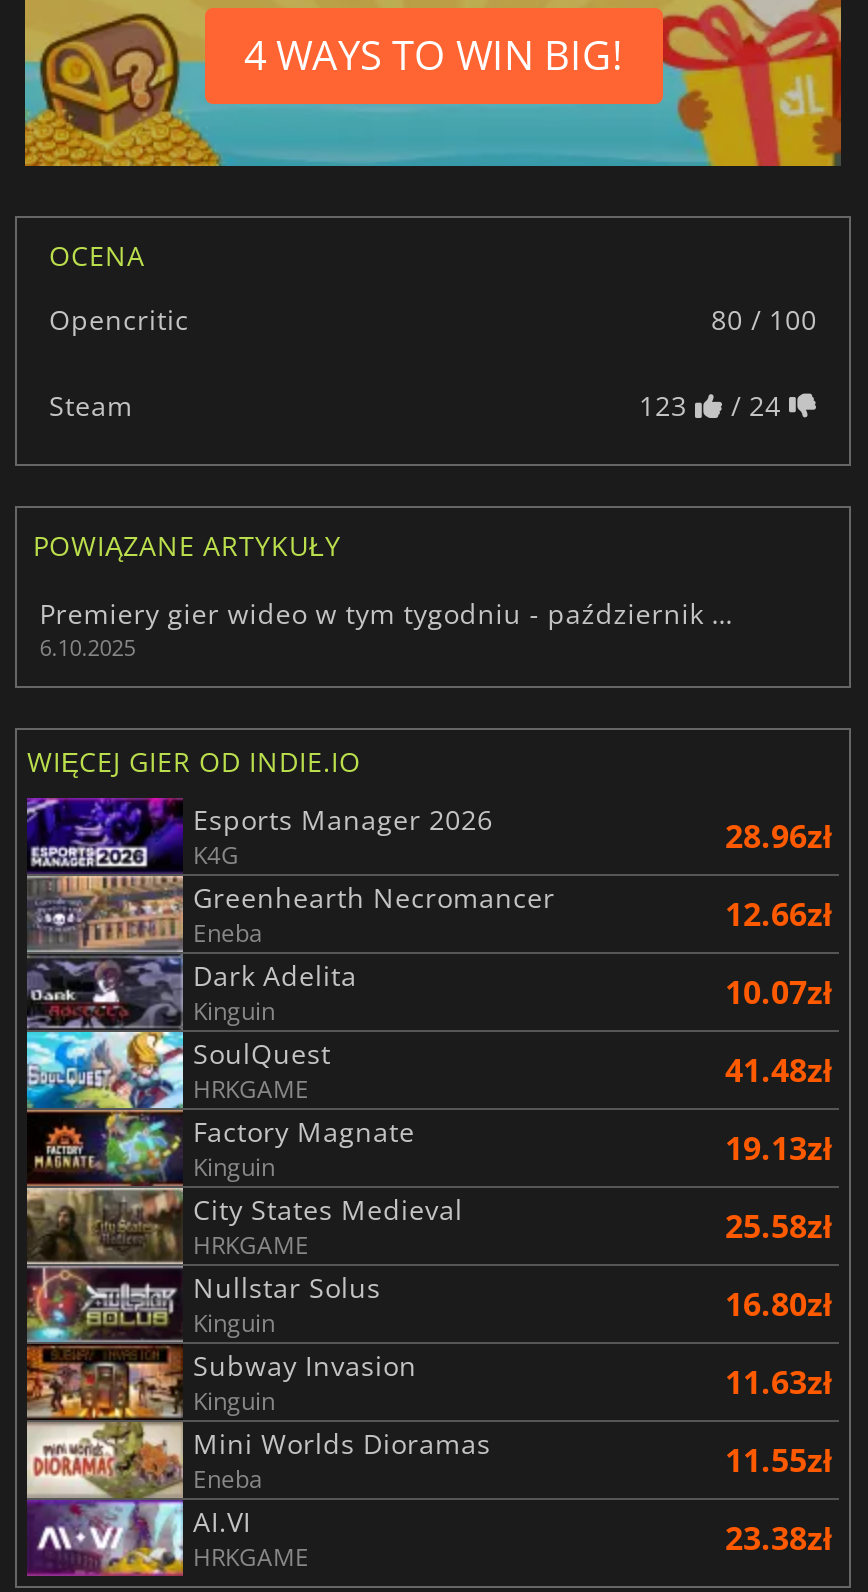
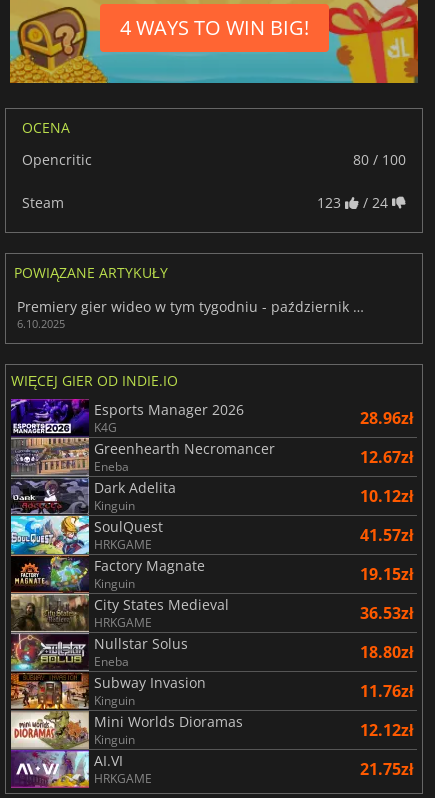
- 12.66zł
+ 12.67zł

- 10.07zł
+ 10.12zł

- 41.48zł
+ 41.57zł

- 19.13zł
+ 19.15zł

- 25.58zł
+ 36.53zł

- Kinguin
- 16.80zł
+ Eneba
+ 18.80zł

- 11.63zł
+ 11.76zł

- Eneba
- 11.55zł
+ Kinguin
+ 12.12zł

- 23.38zł
+ 21.75zł
